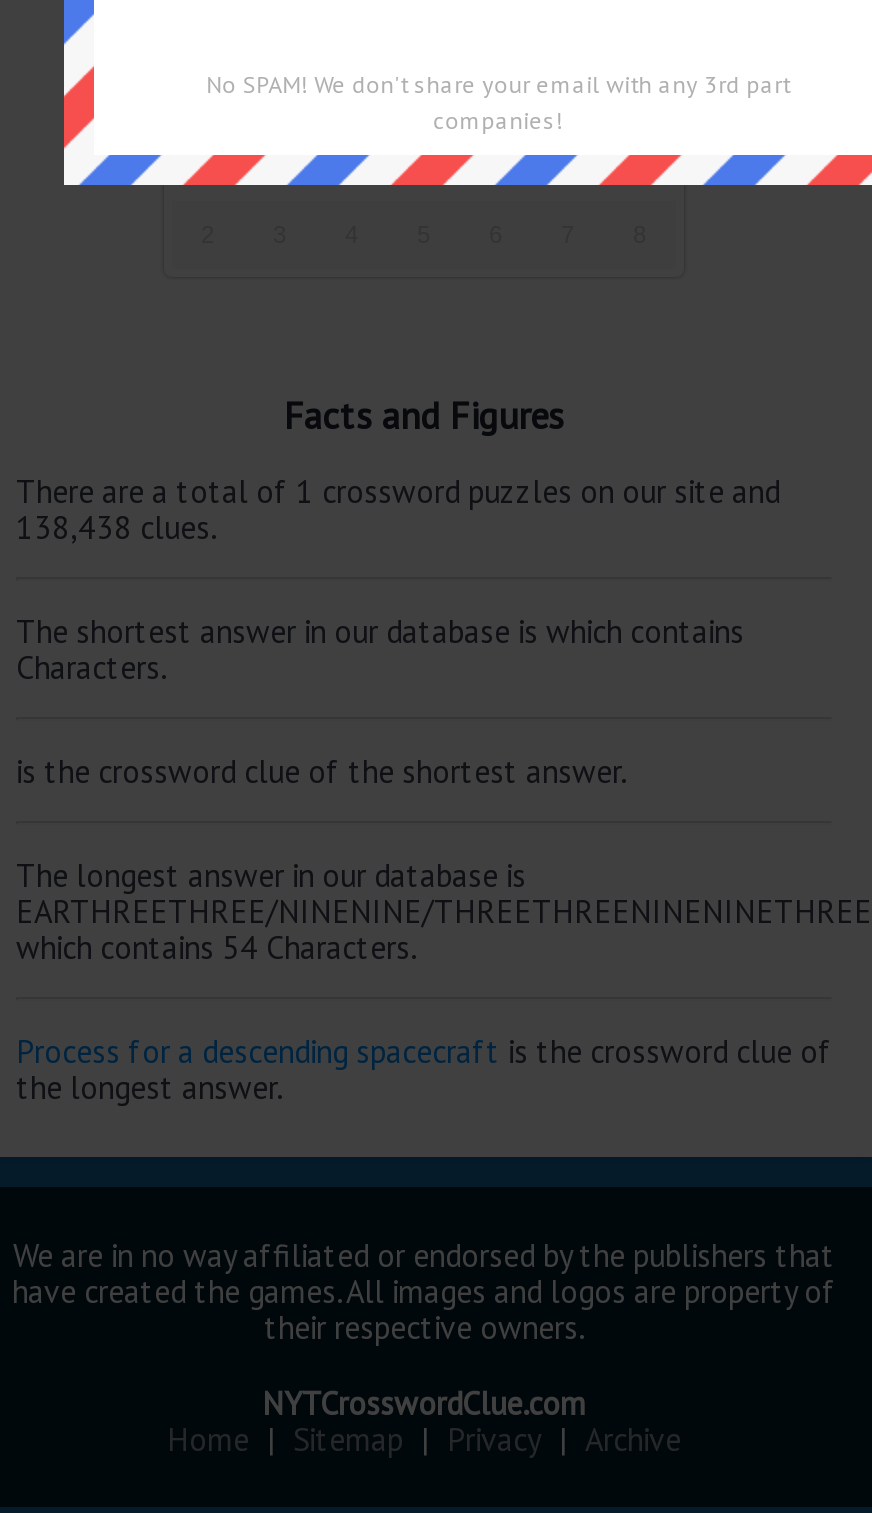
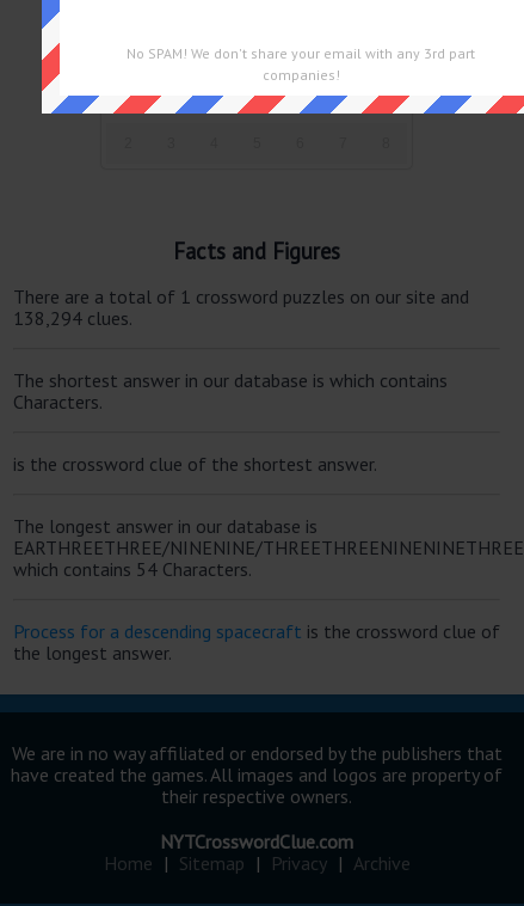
- 138,438 clues.
+ 138,294 clues.
